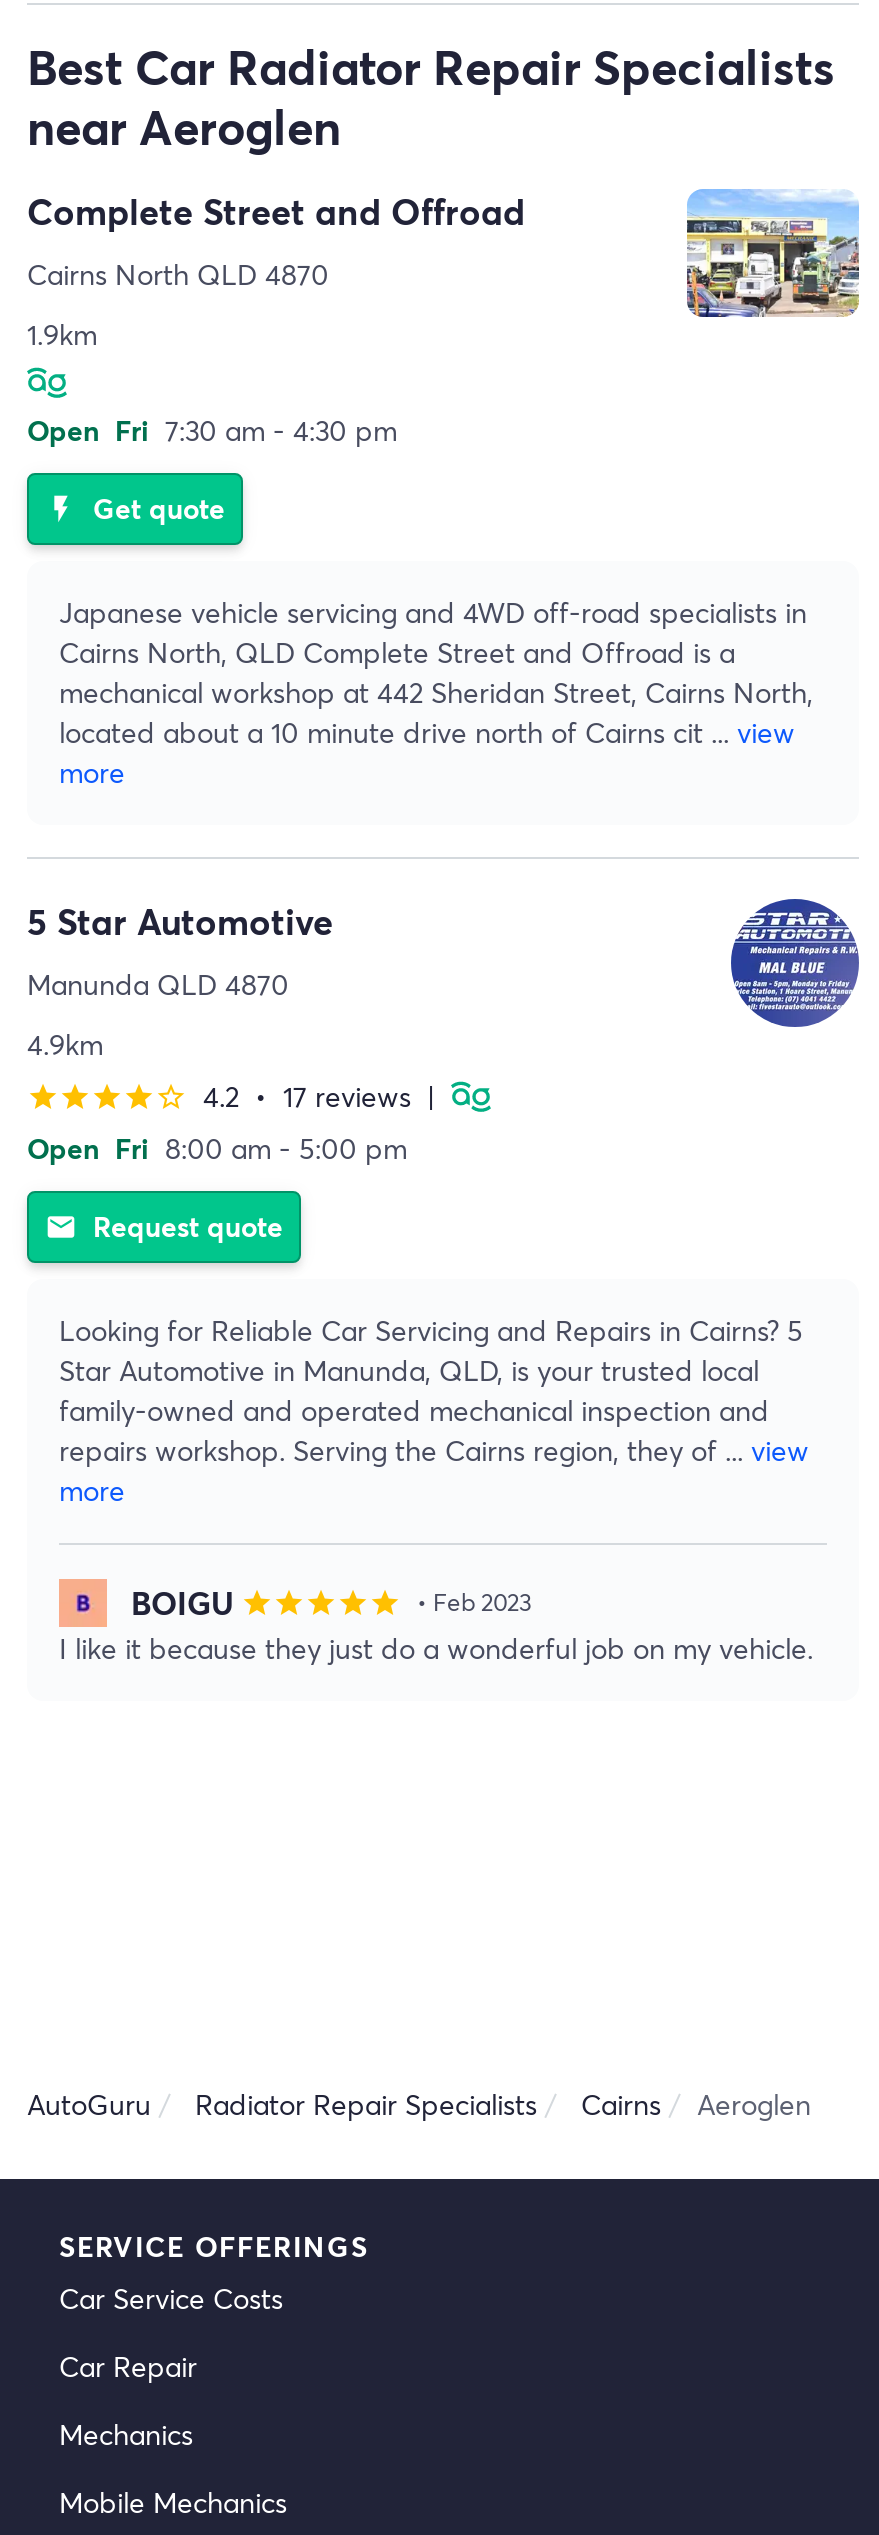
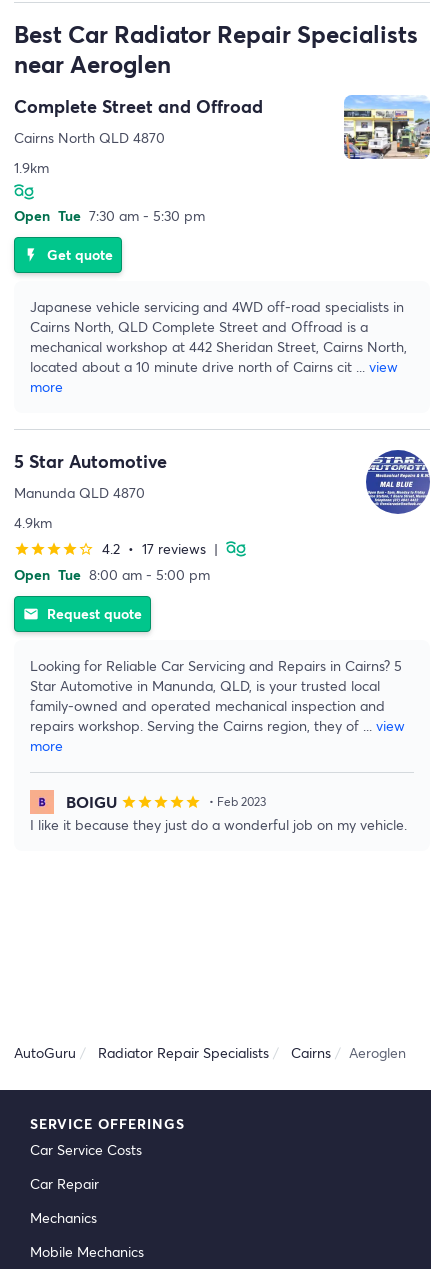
- Open Fri 7:30 am - 4:30 pm
+ Open Tue 7:30 am - 5:30 pm

- Open Fri 8:00 am - 5:00 pm
+ Open Tue 8:00 am - 5:00 pm
